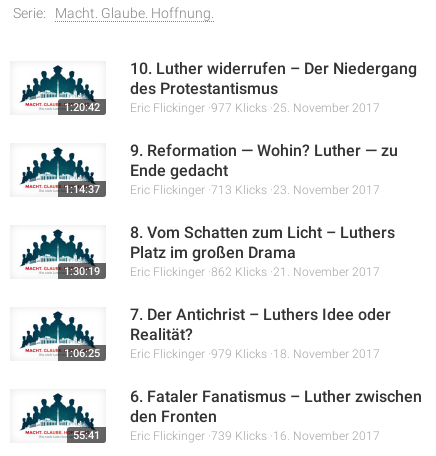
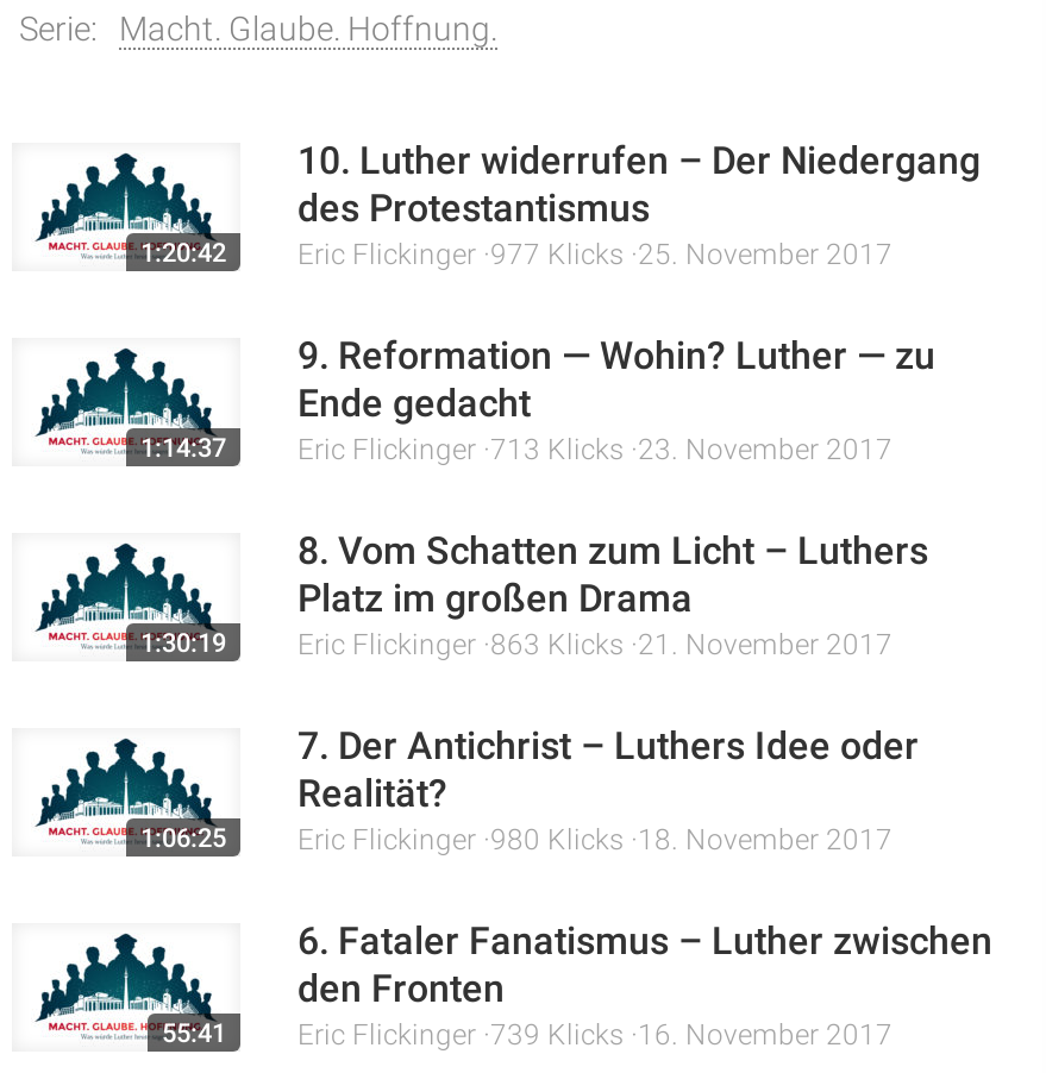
- Eric Flickinger 862 Klicks 21. November 2017
+ Eric Flickinger 863 Klicks 21. November 2017

- Eric Flickinger 979 Klicks 18. November 2017
+ Eric Flickinger 980 Klicks 18. November 2017
